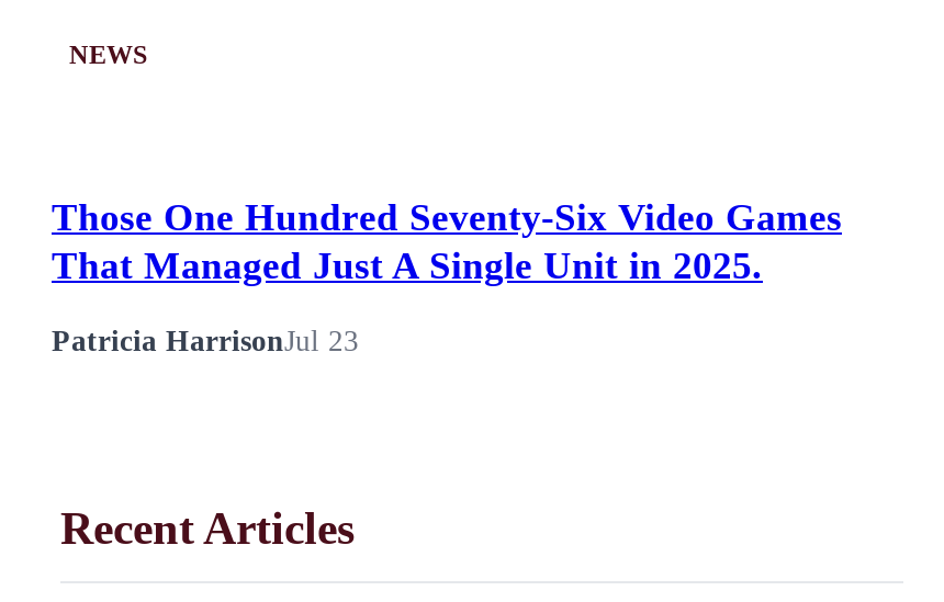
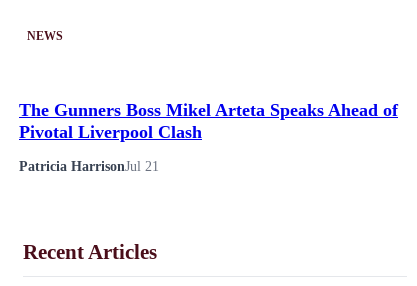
- Those One Hundred Seventy-Six Video Games
- That Managed Just A Single Unit in 2025.
+ The Gunners Boss Mikel Arteta Speaks Ahead of
+ Pivotal Liverpool Clash

- Patricia HarrisonJul 23
+ Patricia HarrisonJul 21
